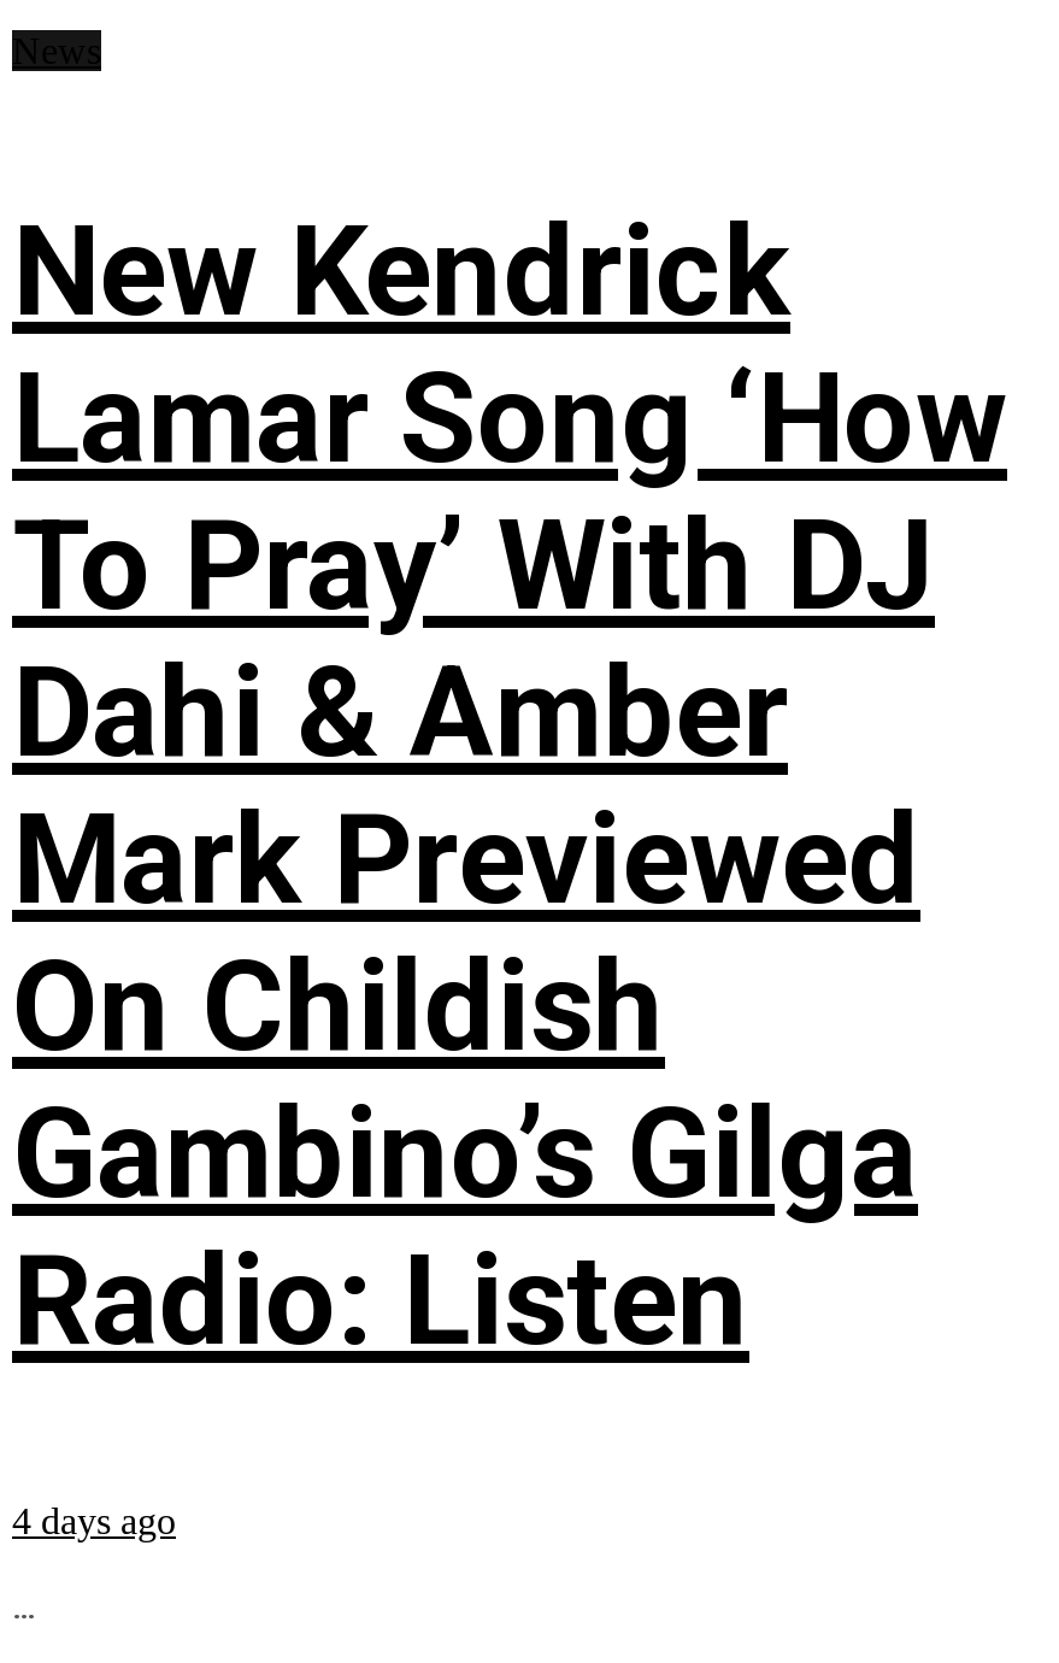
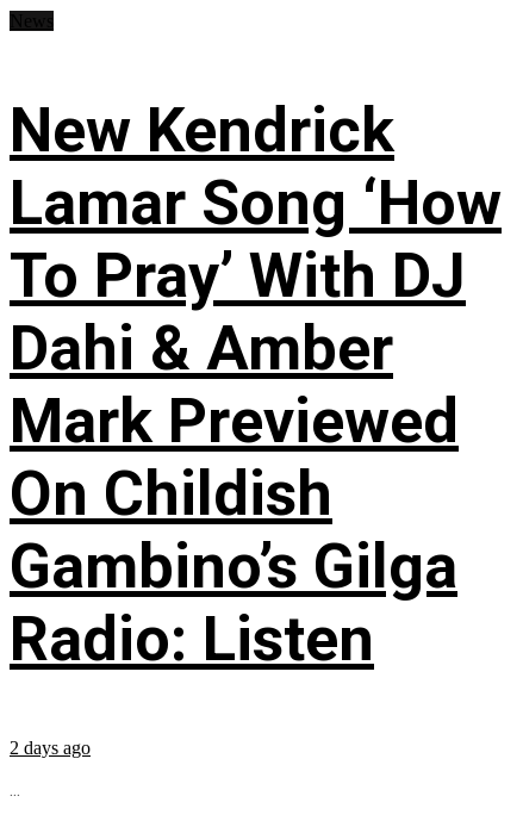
- 4 days ago
+ 2 days ago
